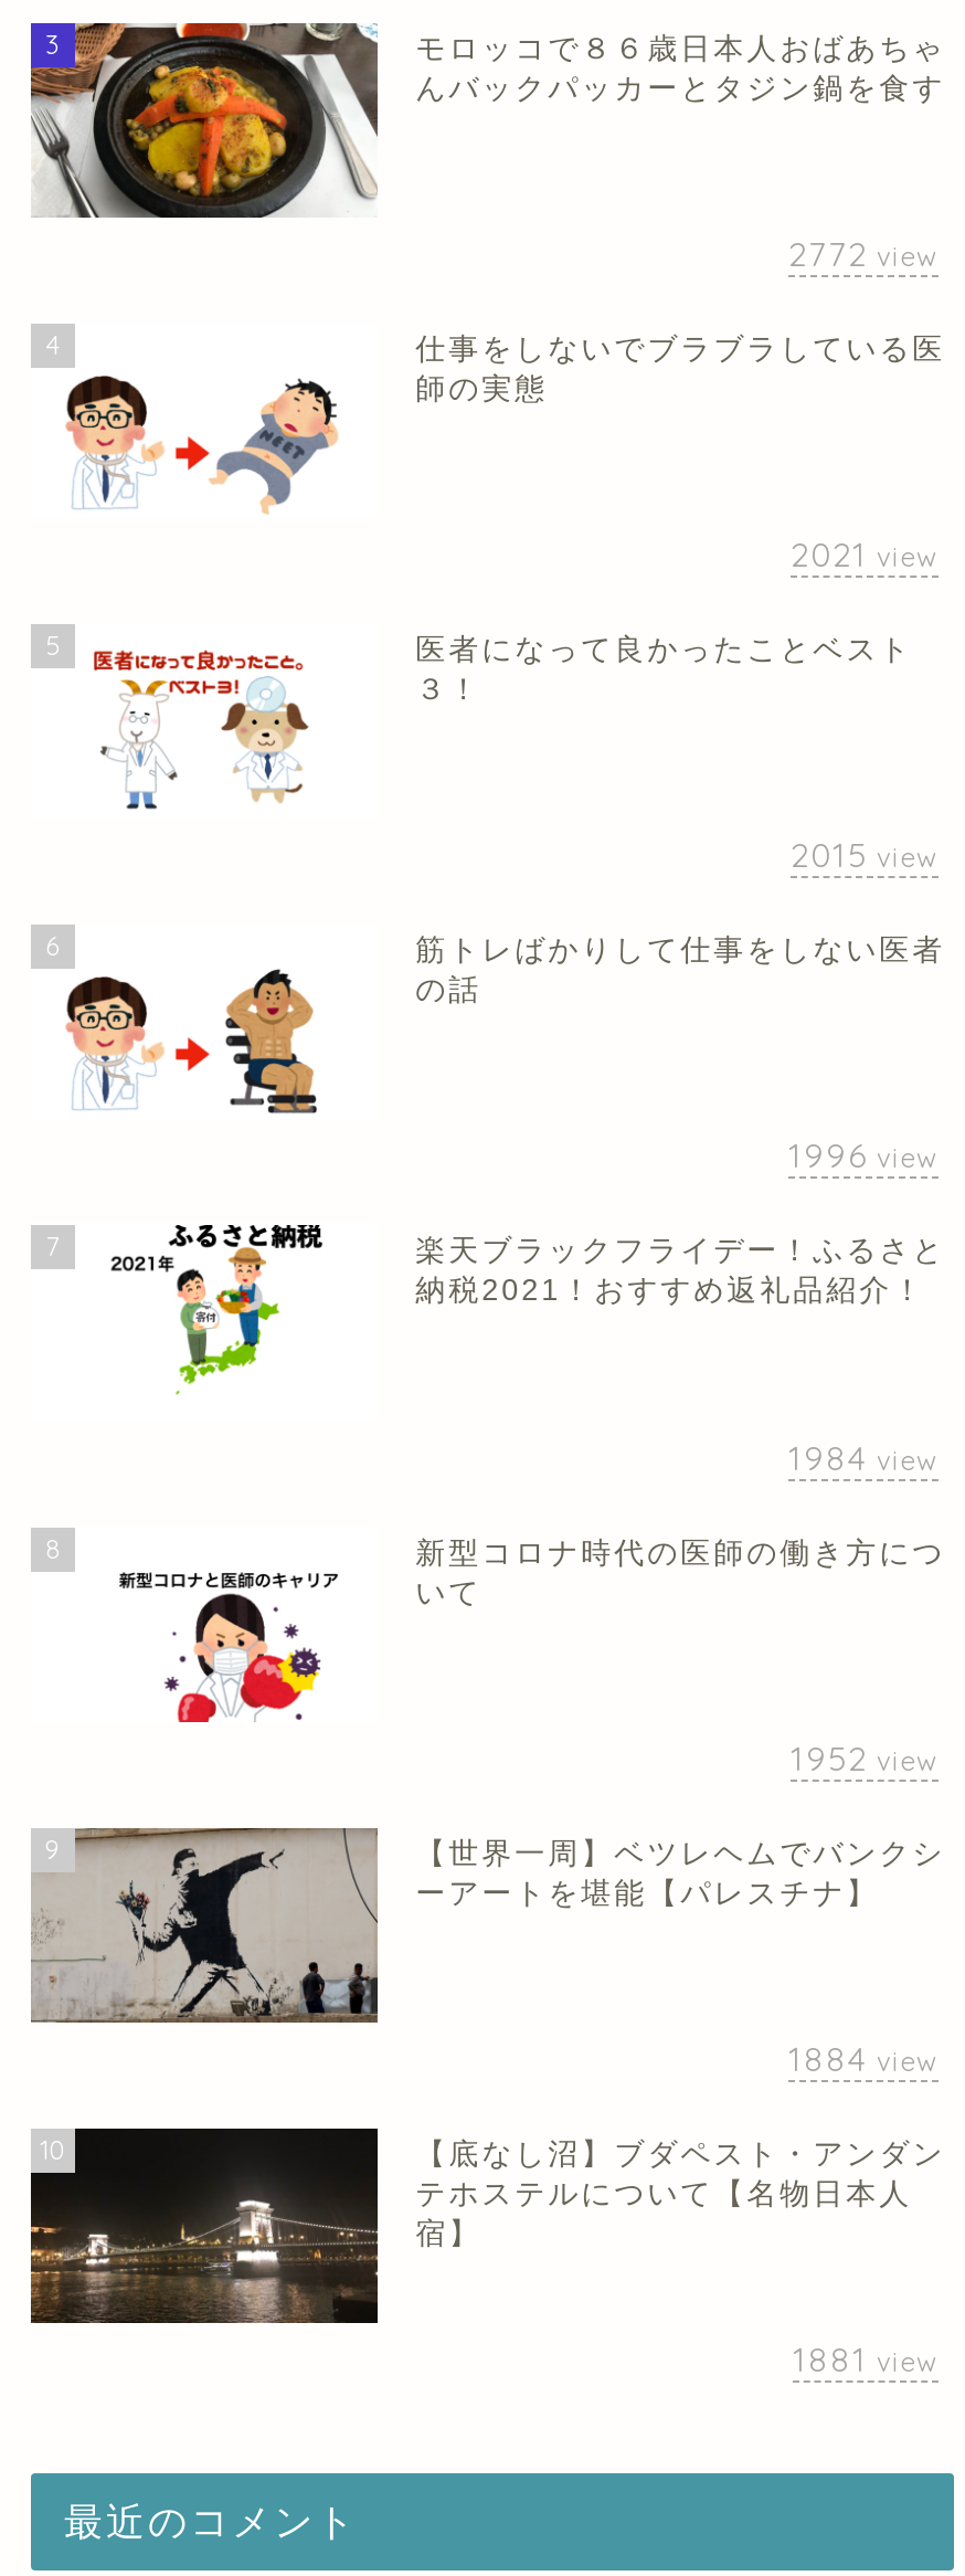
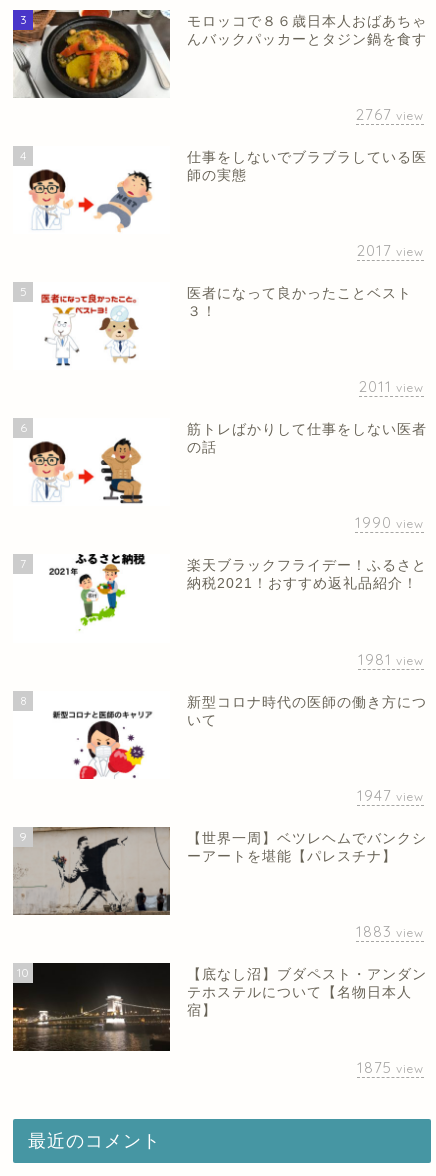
- 2772 view
+ 2767 view

- 2021 view
+ 2017 view

- 2015 view
+ 2011 view

- 1996 view
+ 1990 view

- 1984 view
+ 1981 view

- 1952 view
+ 1947 view

- 1884 view
+ 1883 view

- 1881 view
+ 1875 view
